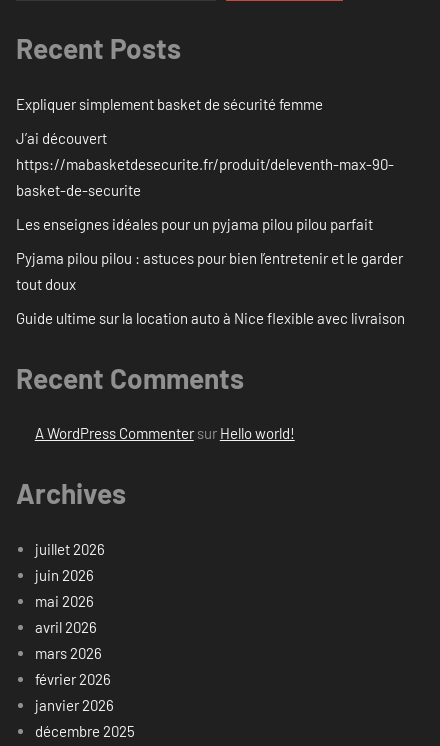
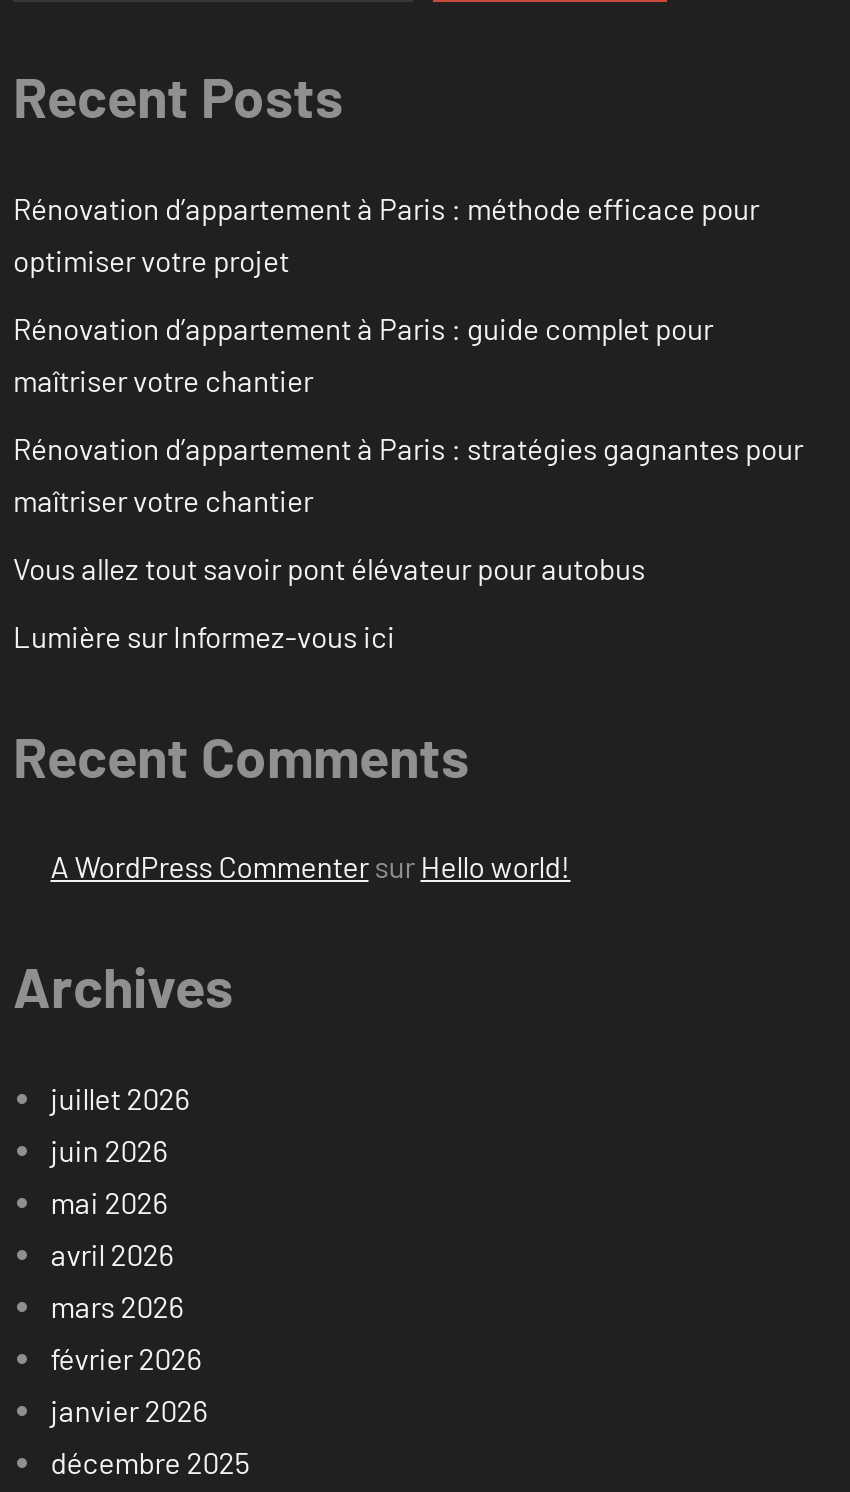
- Expliquer simplement basket de sécurité femme
+ Rénovation d’appartement à Paris : méthode efficace pour
+ optimiser votre projet

- J’ai découvert
- https://mabasketdesecurite.fr/produit/deleventh-max-90-
- basket-de-securite
+ Rénovation d’appartement à Paris : guide complet pour
+ maîtriser votre chantier

- Les enseignes idéales pour un pyjama pilou pilou parfait
+ Rénovation d’appartement à Paris : stratégies gagnantes pour
+ maîtriser votre chantier

- Pyjama pilou pilou : astuces pour bien l’entretenir et le garder
- tout doux
+ Vous allez tout savoir pont élévateur pour autobus

- Guide ultime sur la location auto à Nice flexible avec livraison
+ Lumière sur Informez-vous ici
